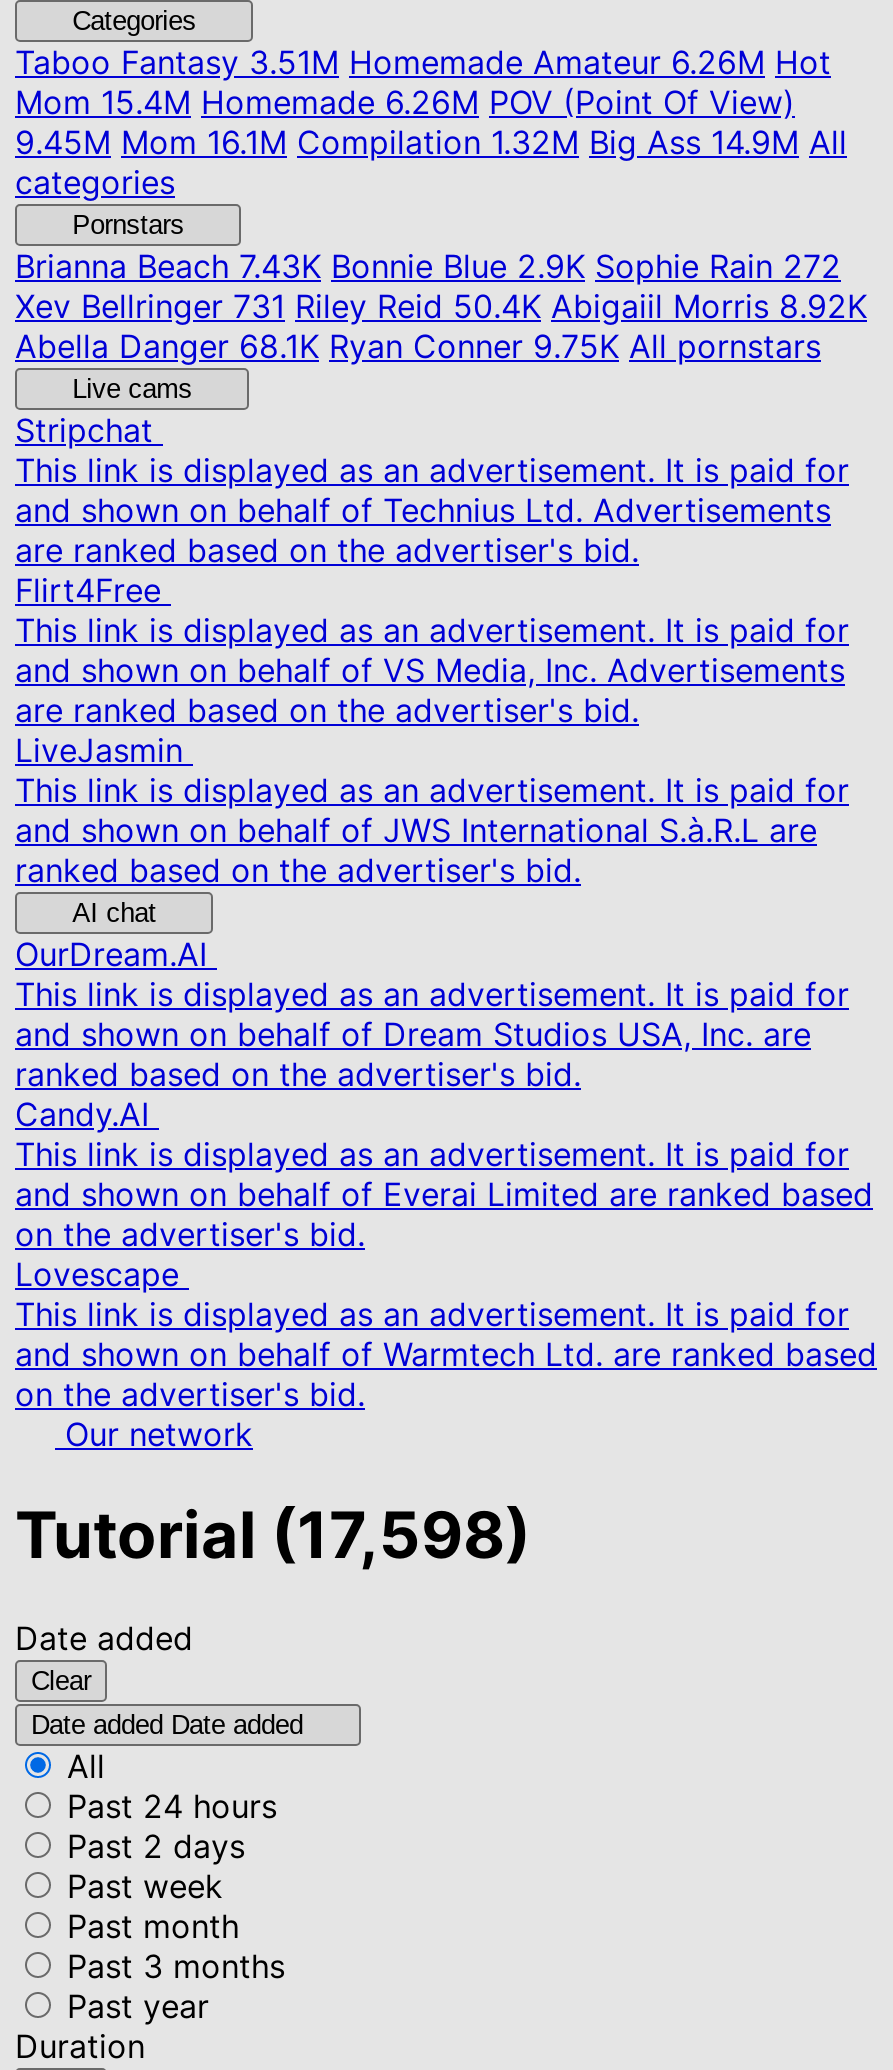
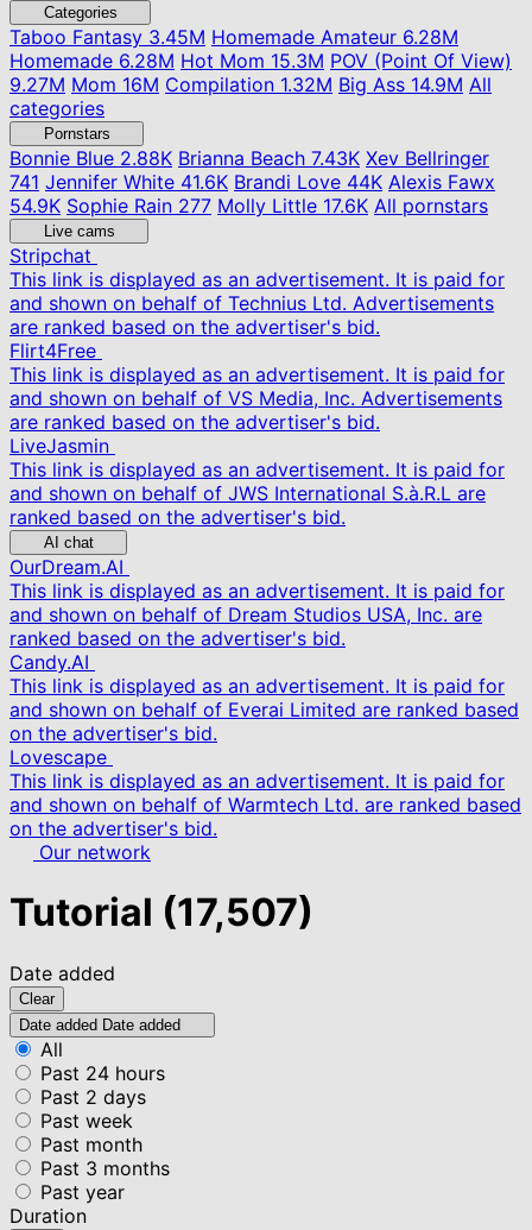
- Taboo Fantasy3.51M Homemade Amateur 6.26M Hot
- Mom 15.4M Homemade 6.26M POV (Point Of View)
- 9.45M Mom 16.1M Compilation 1.32M Big Ass 14.9M All
+ Taboo Fantasy3.45M Homemade Amateur 6.28M
+ Homemade 6.28M Hot Mom 15.3M POV (Point Of View)
+ 9.27M Mom 16M Compilation 1.32M Big Ass 14.9M All

- Brianna Beach7.43K Bonnie Blue 2.9K Sophie Rain 272
- Xev Bellringer 731 Riley Reid 50.4K Abigaiil Morris 8.92K
- Abella Danger 68.1K Ryan Conner 9.75K All pornstars
+ Bonnie Blue2.88K Brianna Beach 7.43K Xev Bellringer
+ 741 Jennifer White 41.6K Brandi Love 44K Alexis Fawx
+ 54.9K Sophie Rain 277 Molly Little 17.6K All pornstars

- Tutorial (17,598)
+ Tutorial (17,507)
